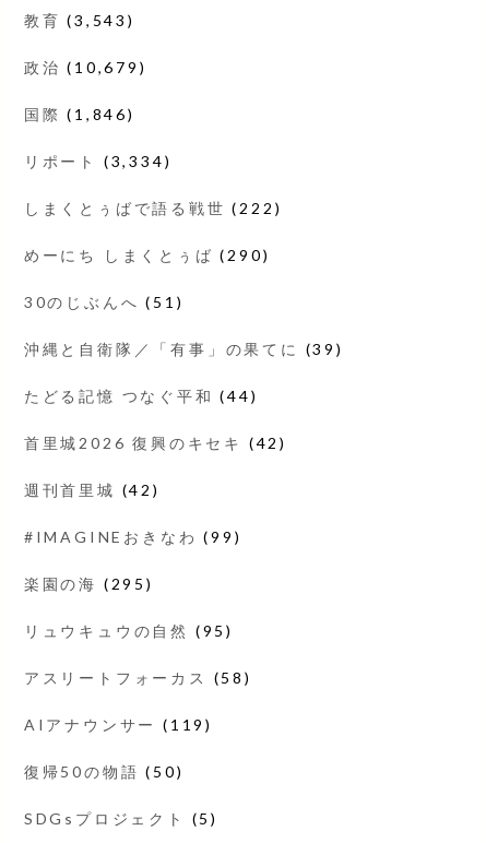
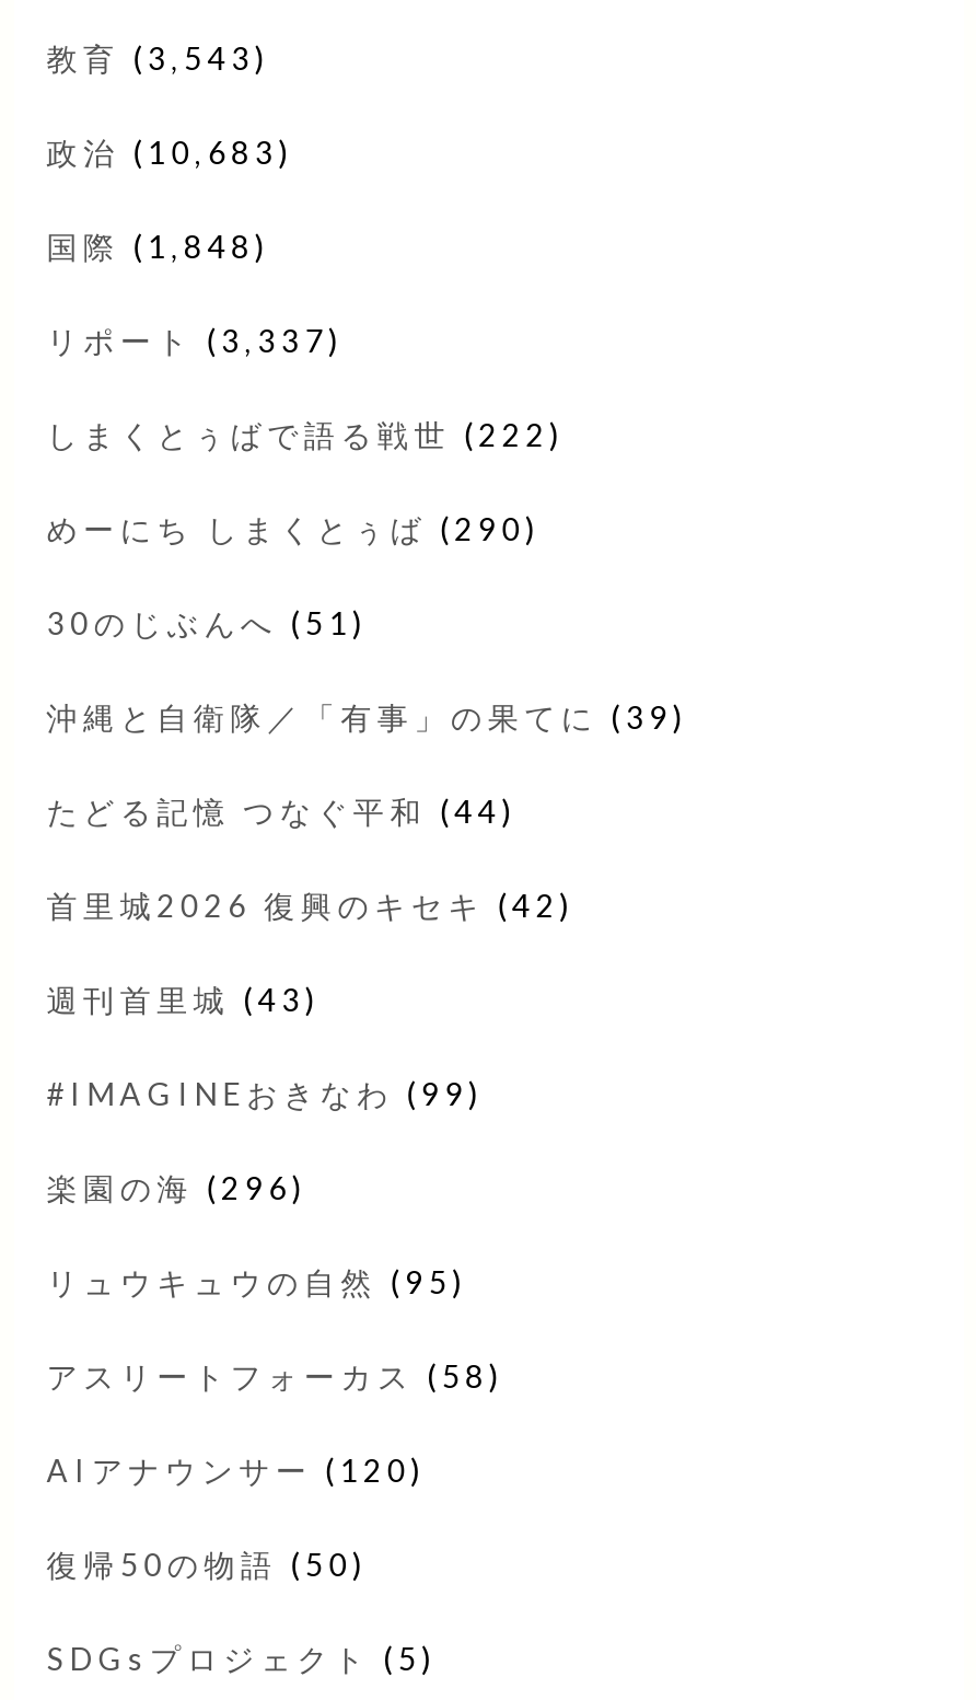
- 政治(10,679)
+ 政治(10,683)

- 国際(1,846)
+ 国際(1,848)

- リポート(3,334)
+ リポート(3,337)

- 週刊首里城(42)
+ 週刊首里城(43)

- 楽園の海(295)
+ 楽園の海(296)

- AIアナウンサー(119)
+ AIアナウンサー(120)
